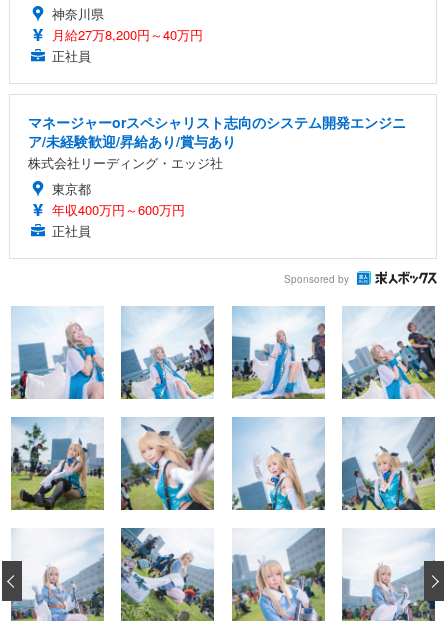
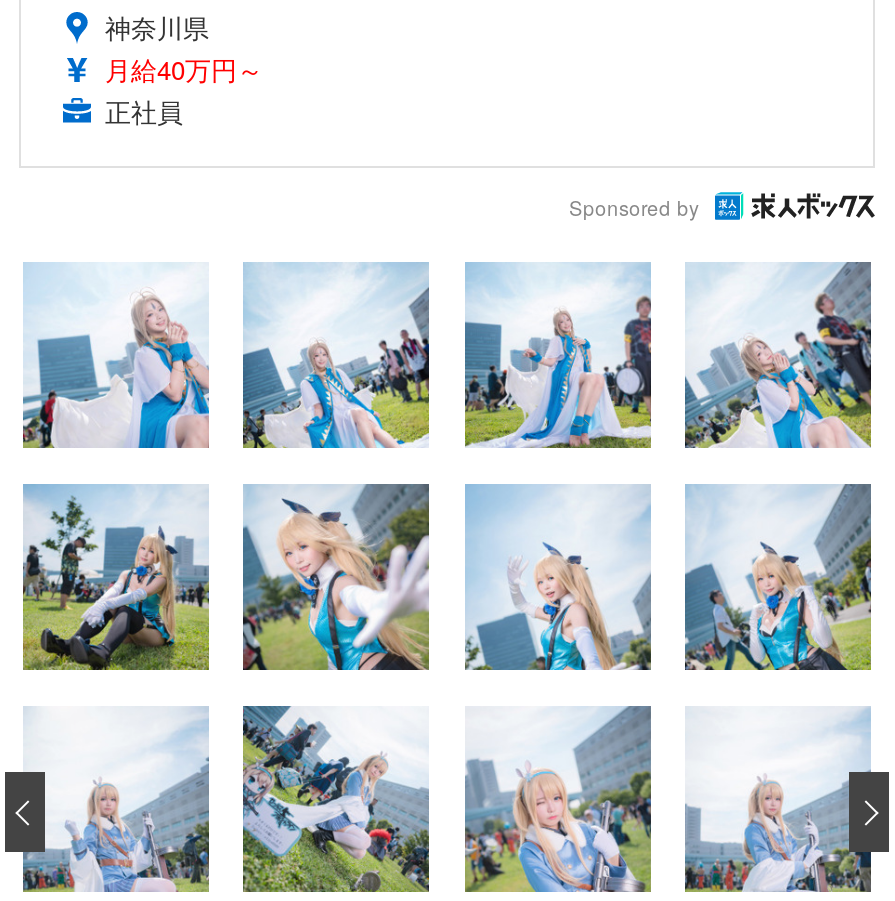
- 月給27万8,200円～40万円
- 正社員
- マネージャーorスペシャリスト志向のシステム開発エンジニ
- ア/未経験歓迎/昇給あり/賞与あり
- 株式会社リーディング・エッジ社
- 東京都
- 年収400万円～600万円
+ 月給40万円～
